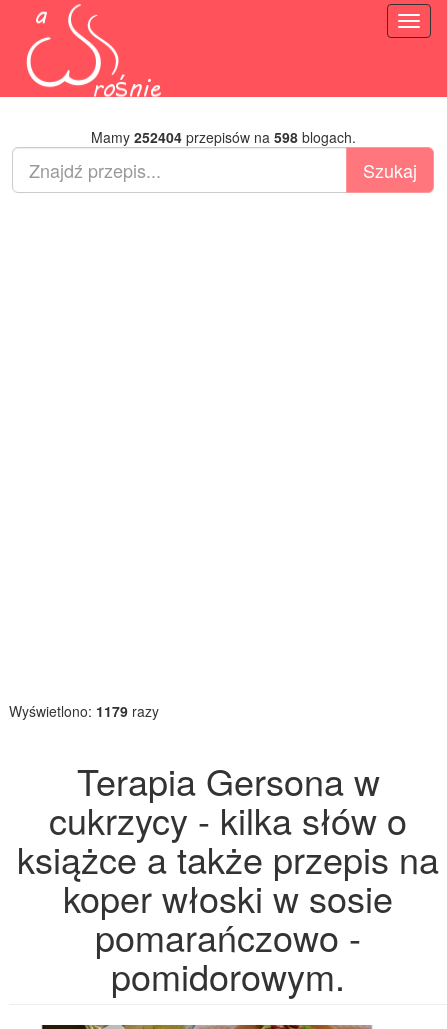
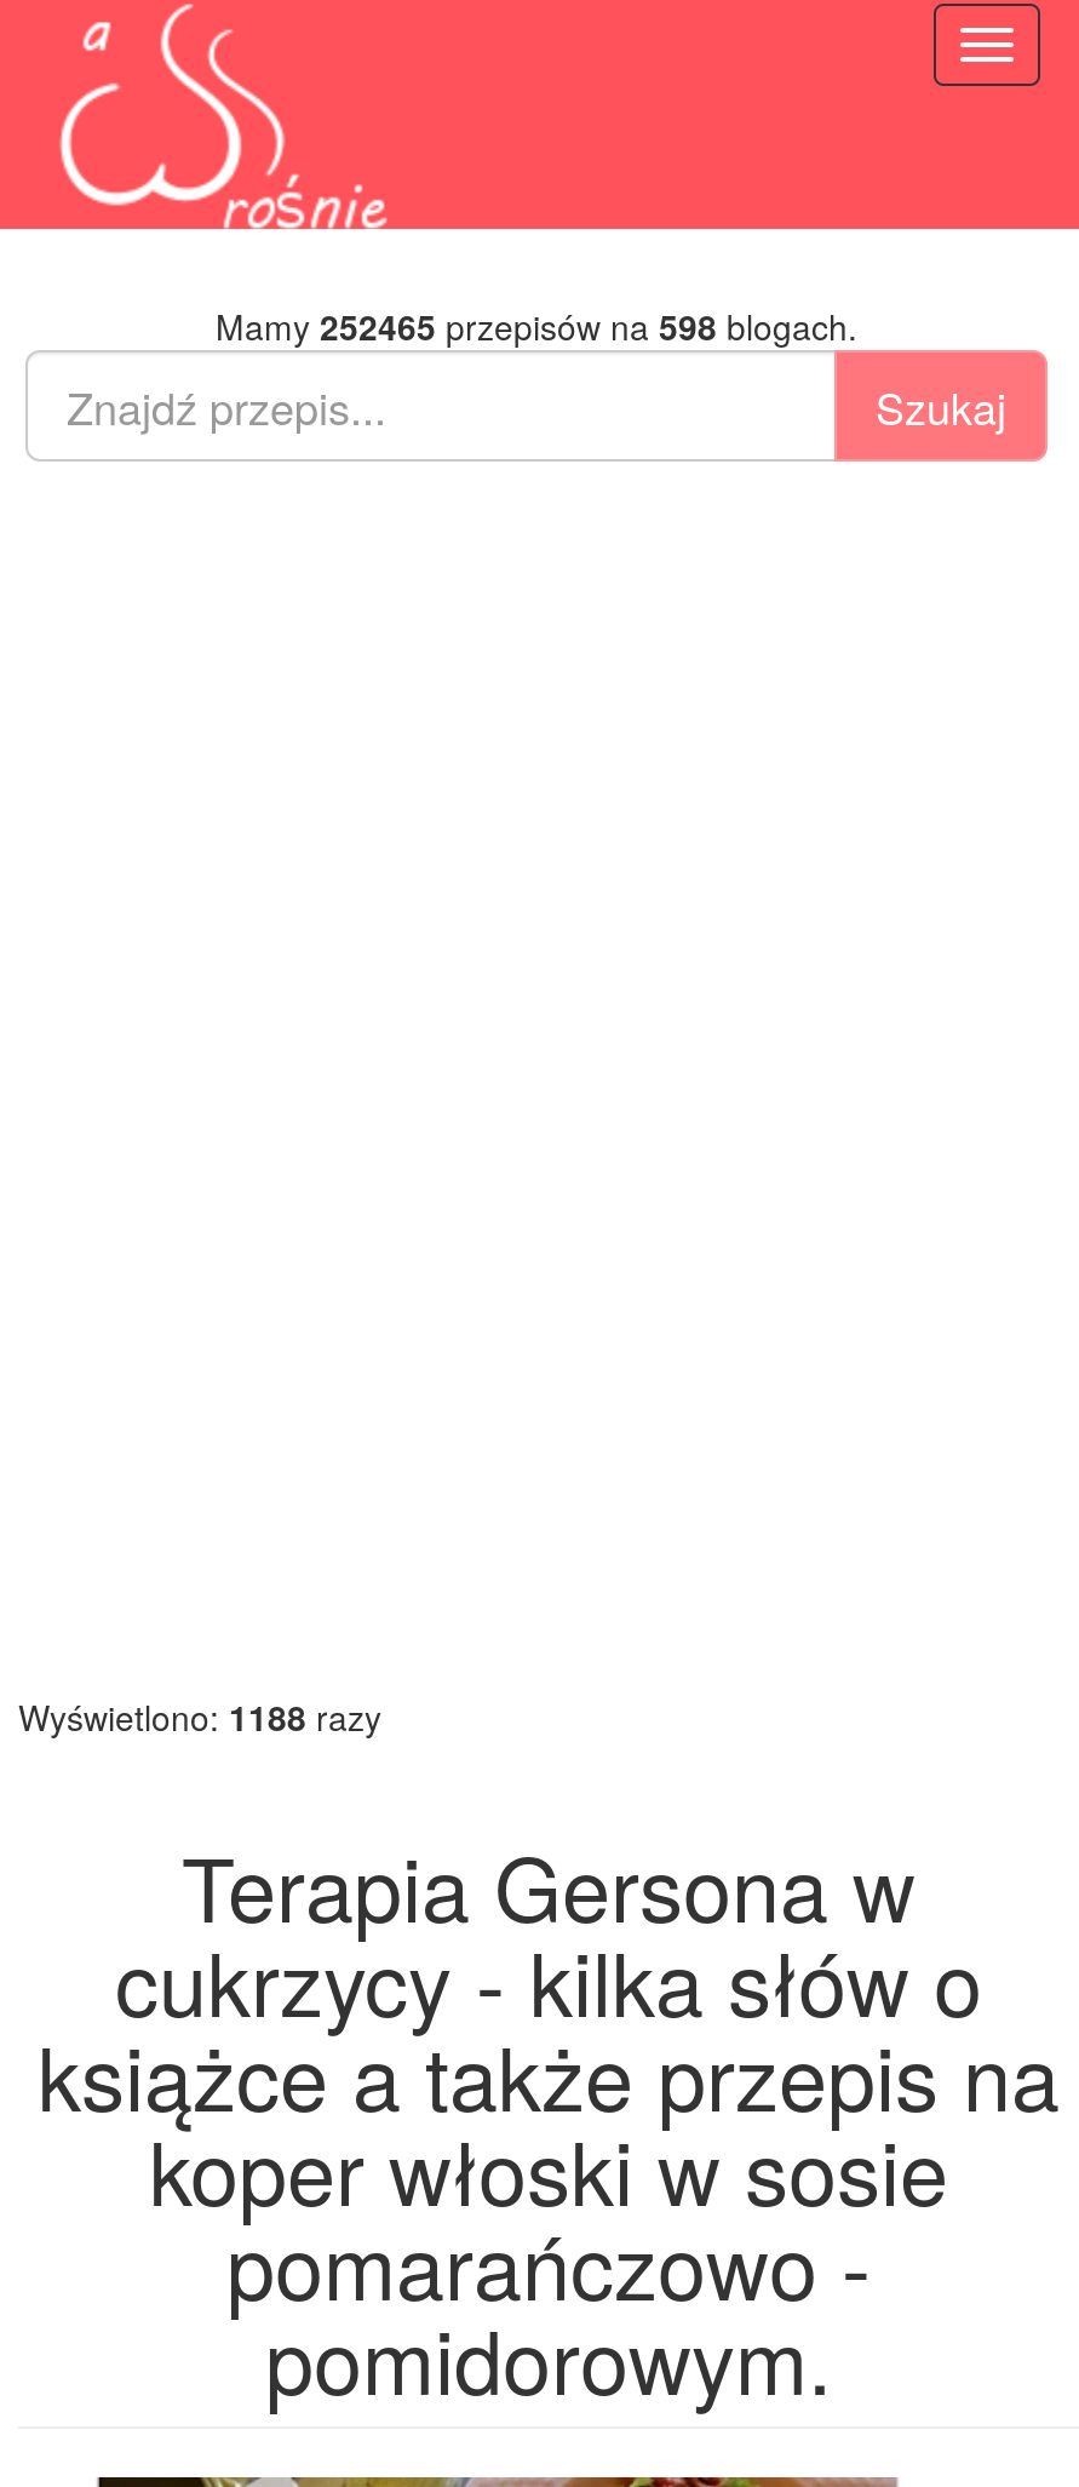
- Mamy 252404 przepisów na 598 blogach.
+ Mamy 252465 przepisów na 598 blogach.

- Wyświetlono: 1179 razy
+ Wyświetlono: 1188 razy
